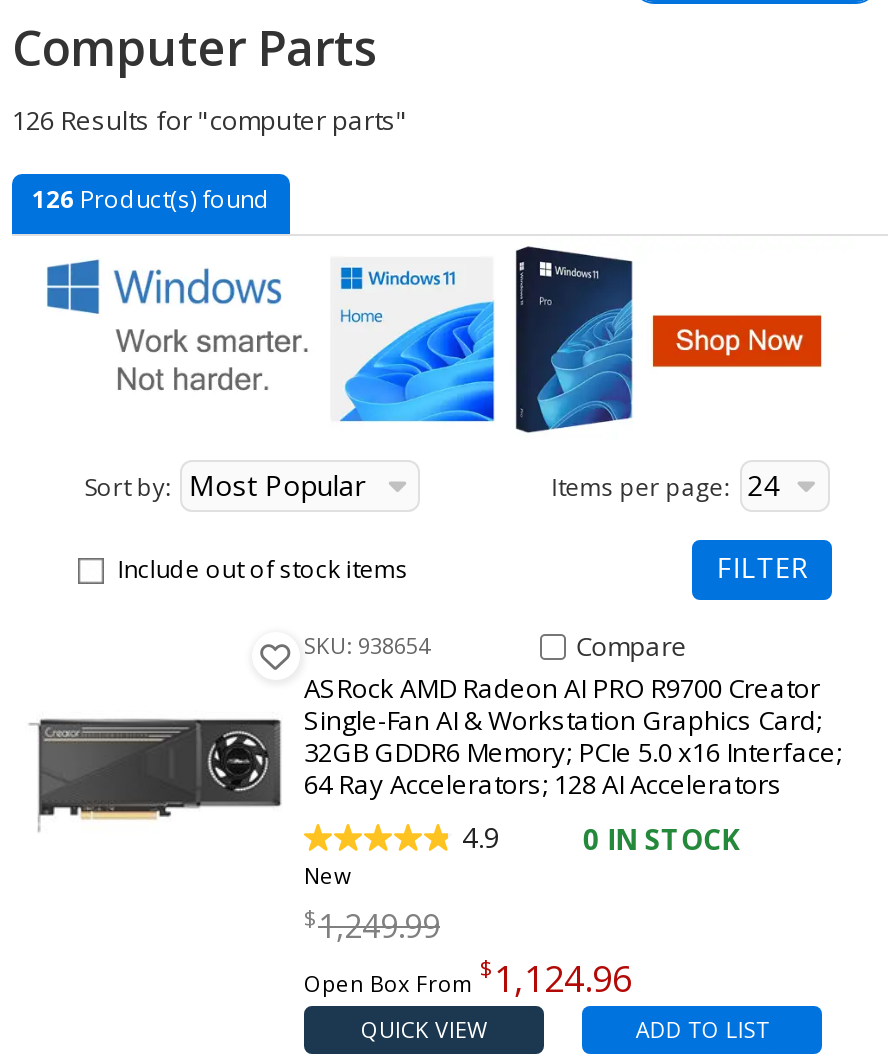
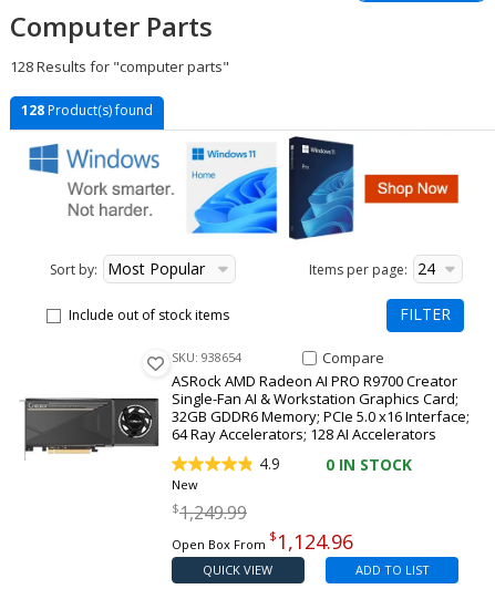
- 126 Results for "computer parts"
+ 128 Results for "computer parts"

- 126 Product(s) found
+ 128 Product(s) found
